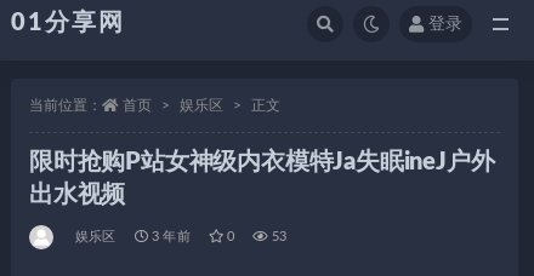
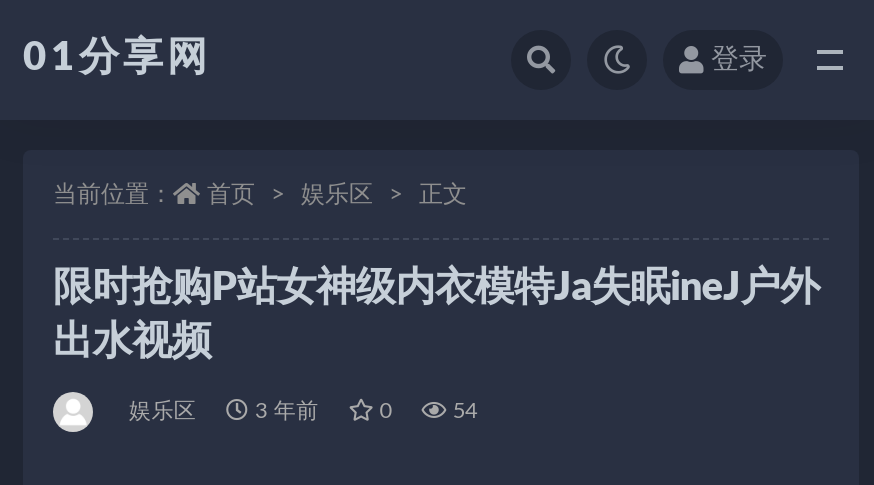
- 53
+ 54
